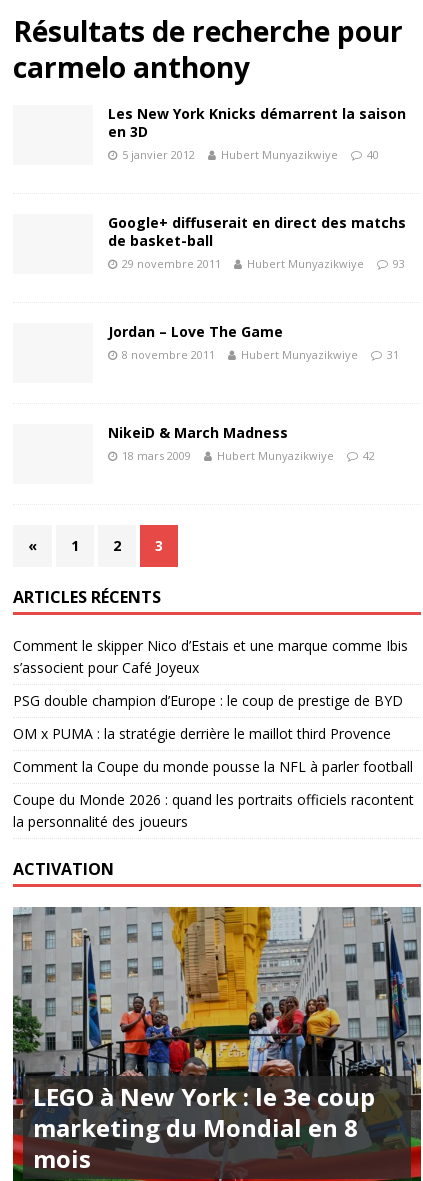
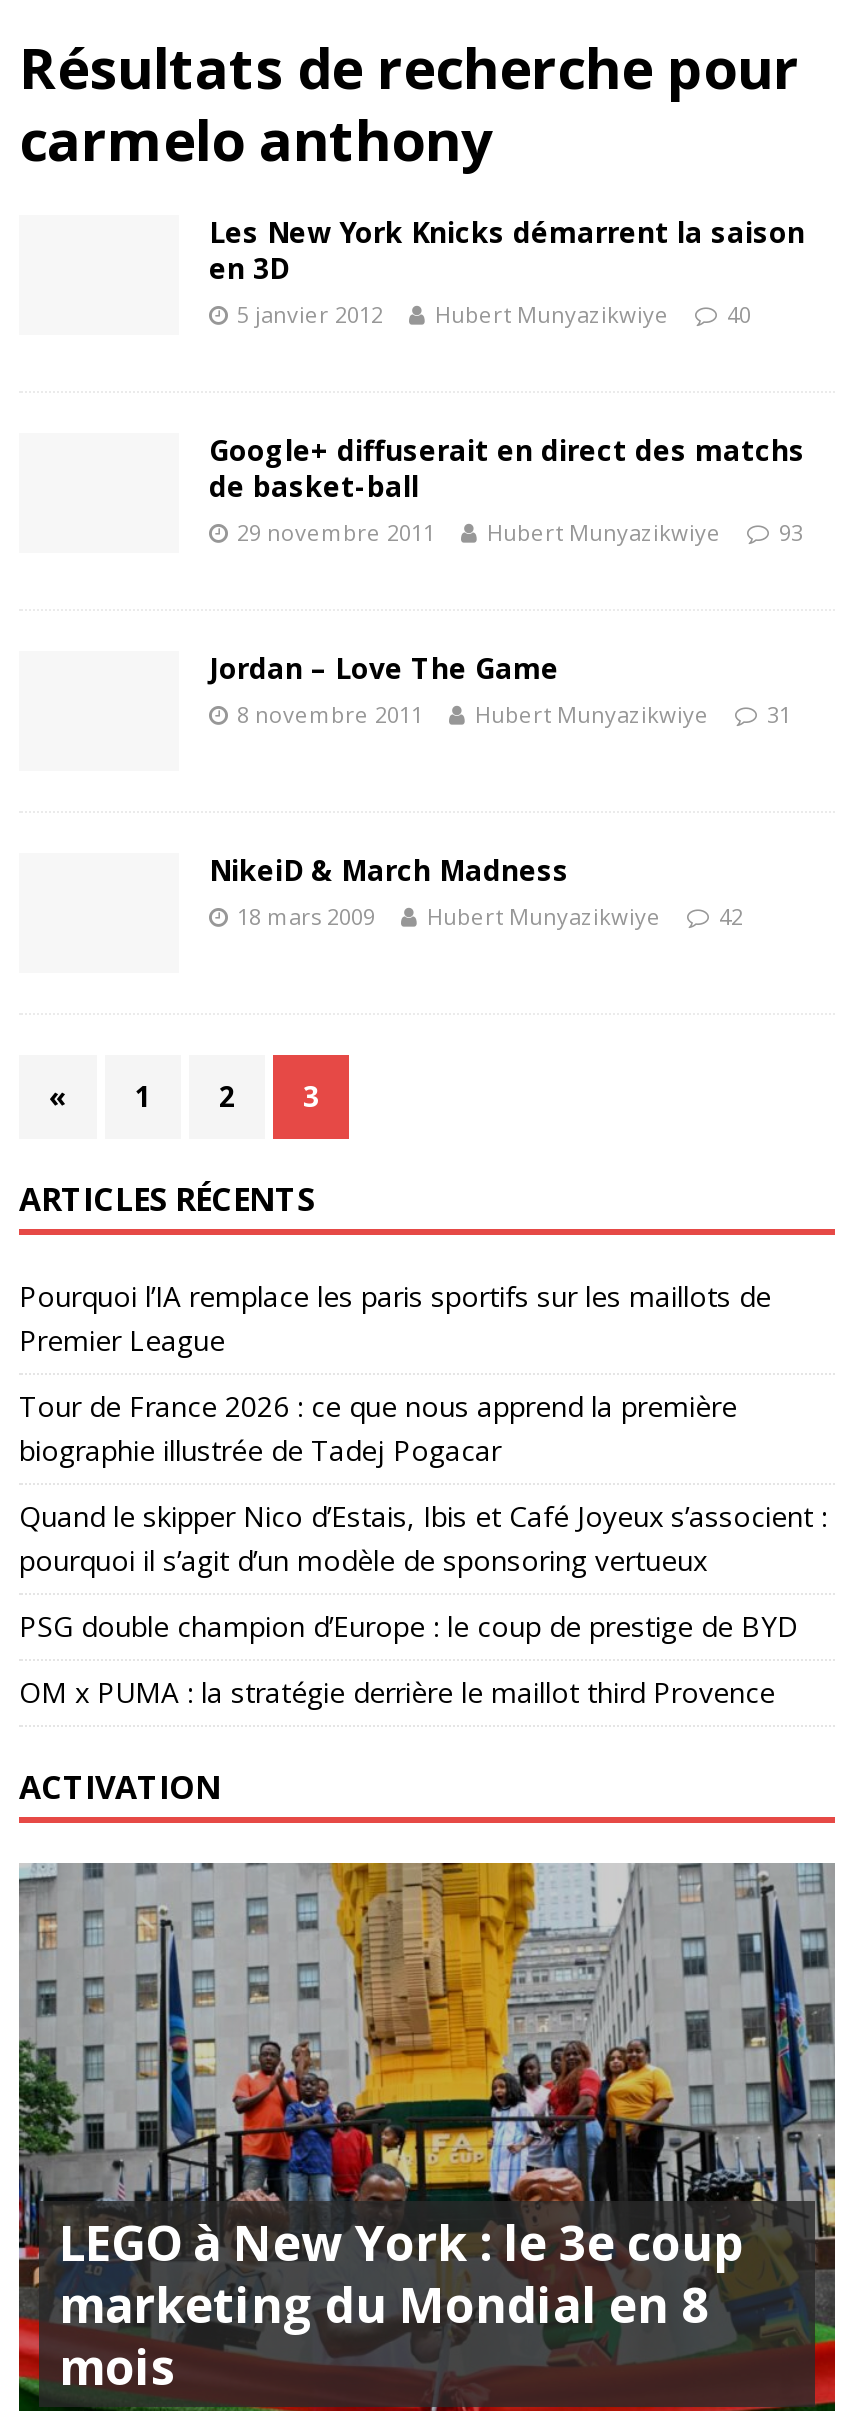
- Comment le skipper Nico d’Estais et une marque comme Ibis
- s’associent pour Café Joyeux
+ Pourquoi l’IA remplace les paris sportifs sur les maillots de
+ Premier League
+ Tour de France 2026 : ce que nous apprend la première
+ biographie illustrée de Tadej Pogacar
+ Quand le skipper Nico d’Estais, Ibis et Café Joyeux s’associent :
+ pourquoi il s’agit d’un modèle de sponsoring vertueux

moved down: PSG double champion d’Europe : le coup de prestige de BYD | OM x PUMA : la stratégie derrière le maillot third Provence

- Comment la Coupe du monde pousse la NFL à parler football
- Coupe du Monde 2026 : quand les portraits officiels racontent
- la personnalité des joueurs
